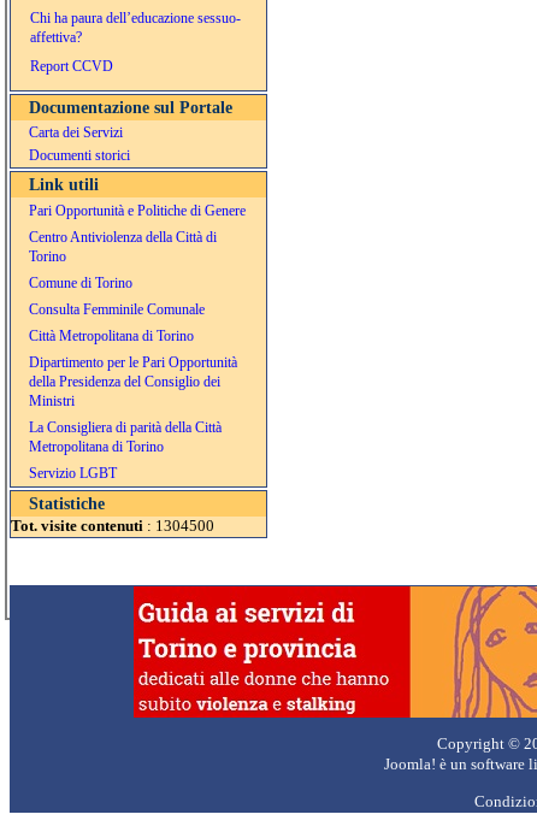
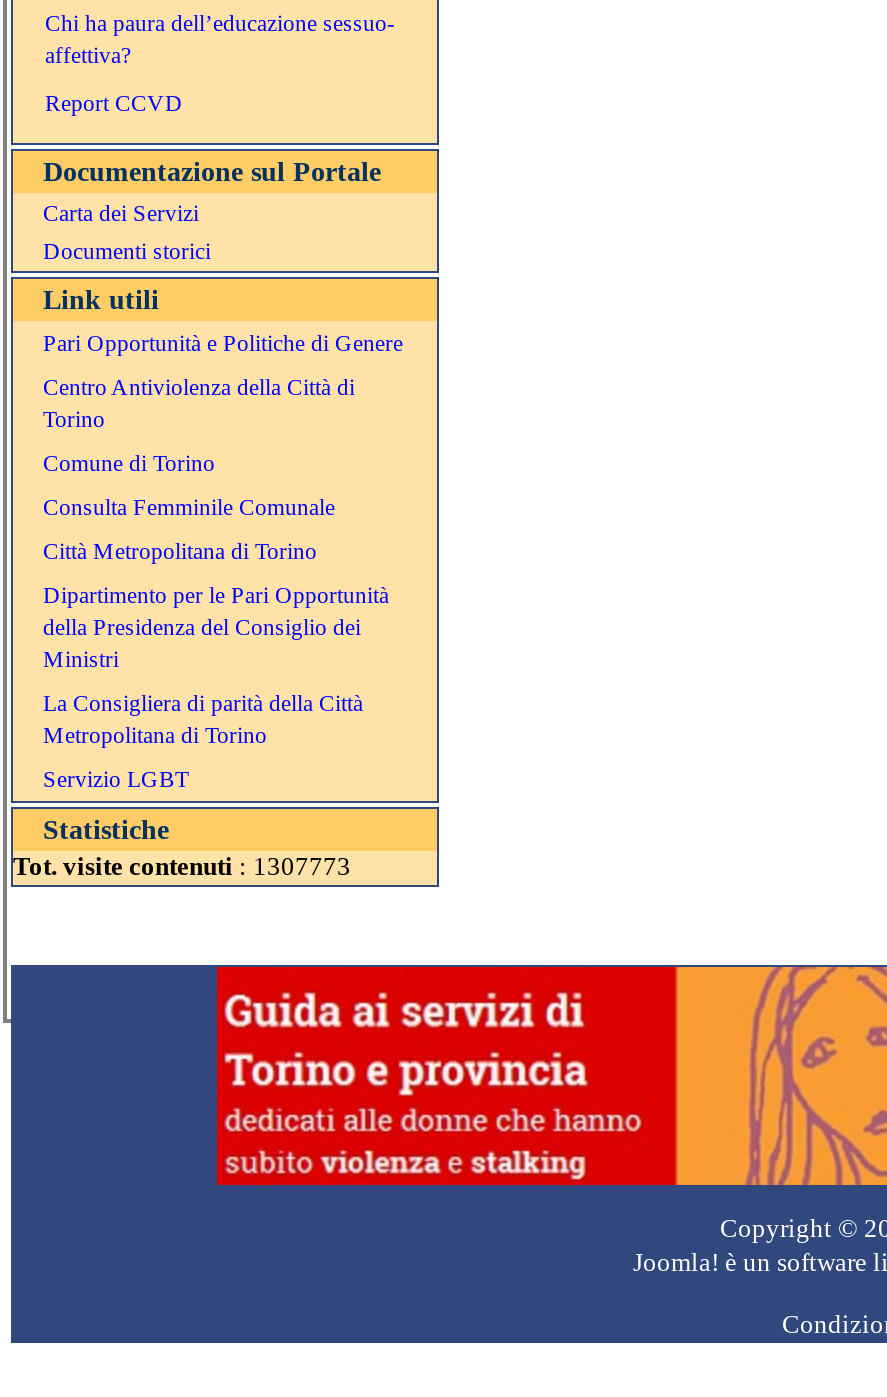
- Tot. visite contenuti: 1304500
+ Tot. visite contenuti: 1307773
